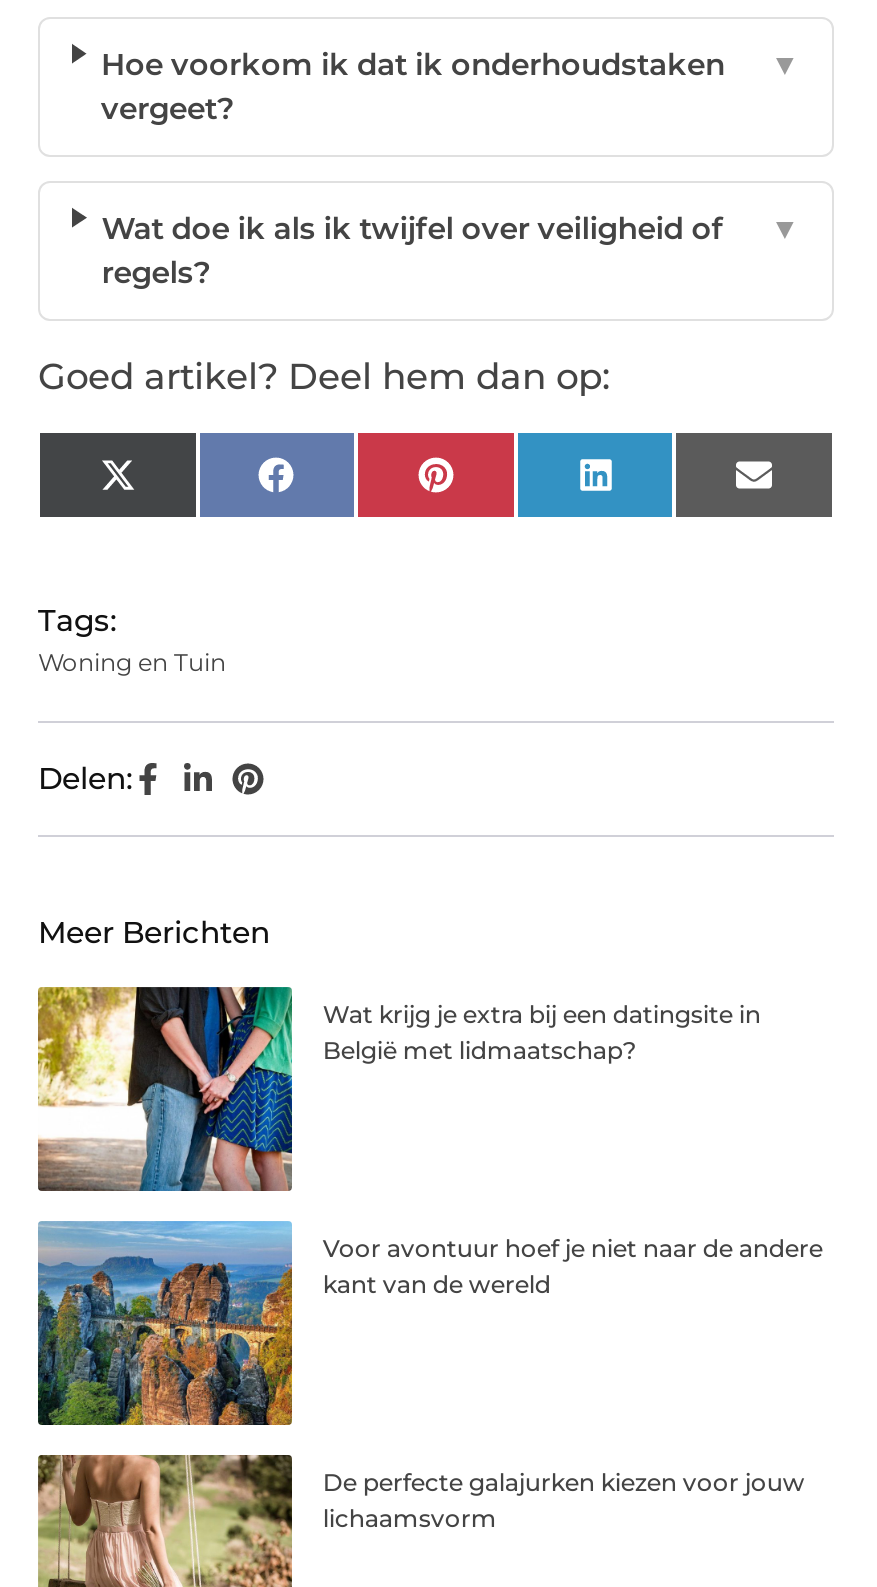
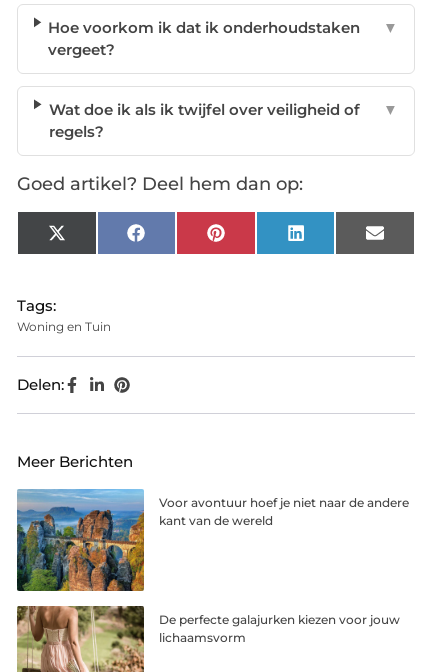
- [image]
- Wat krijg je extra bij een datingsite in
- België met lidmaatschap?
